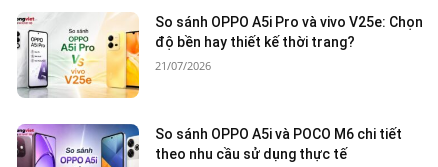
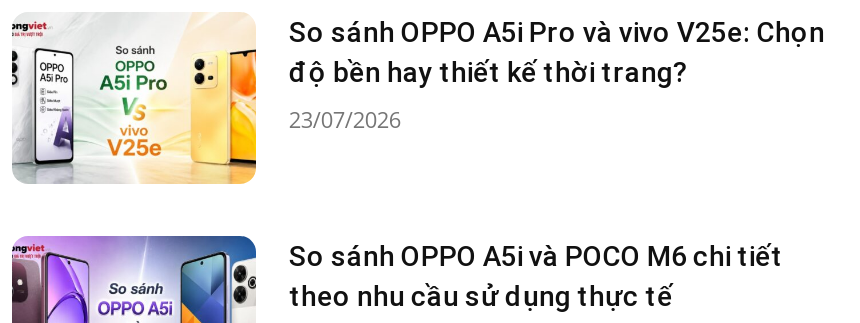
- 21/07/2026
+ 23/07/2026
